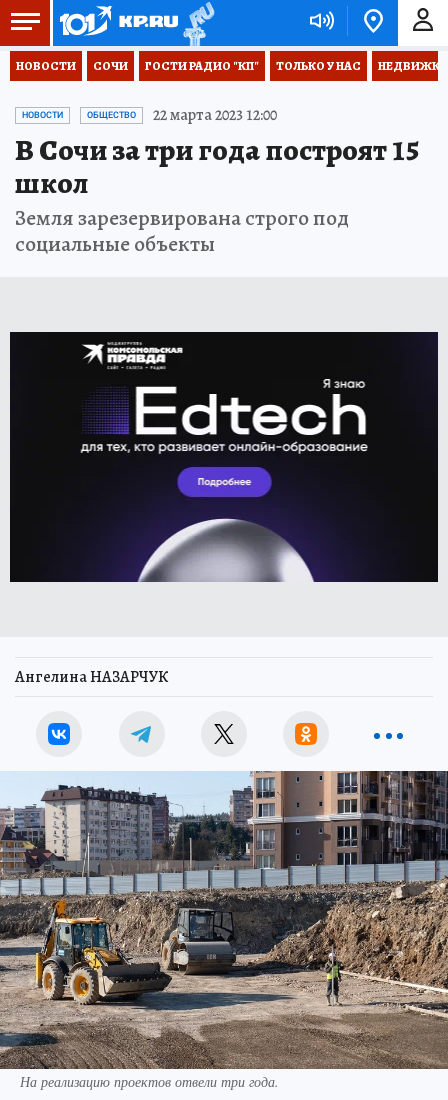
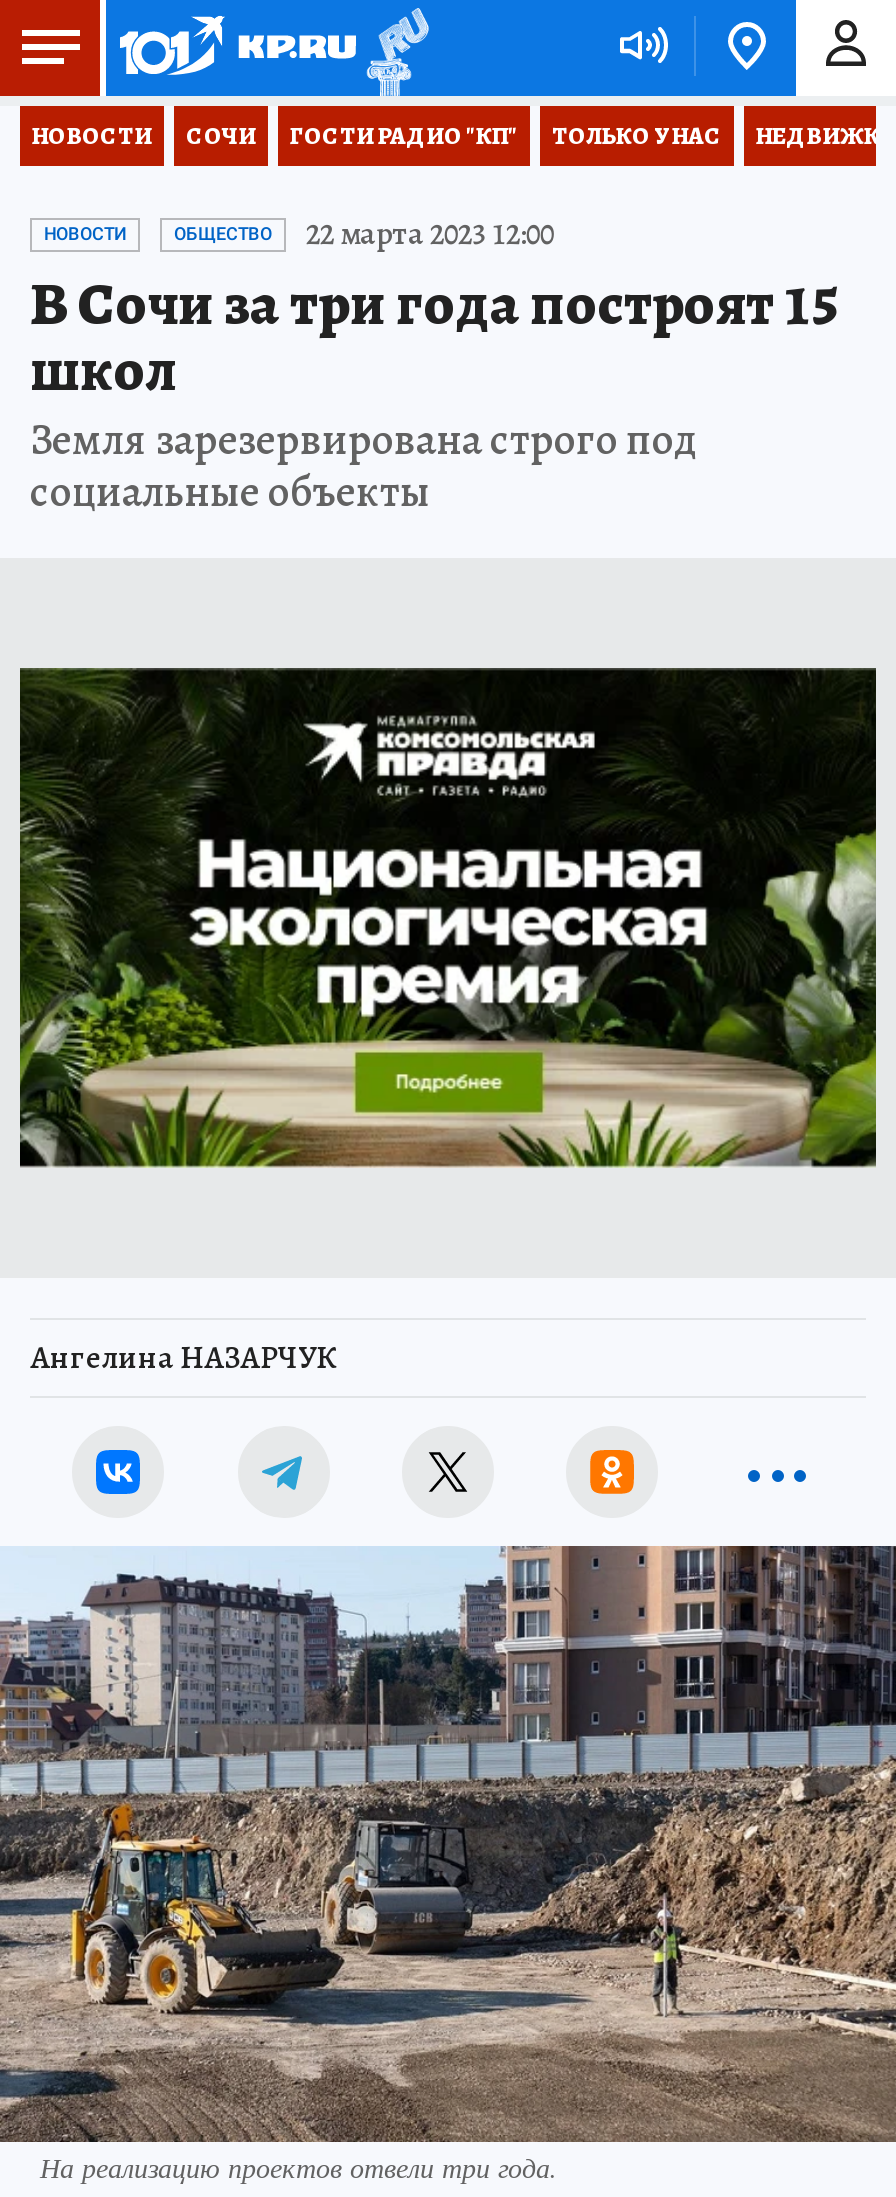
- [image]
+ [image]
